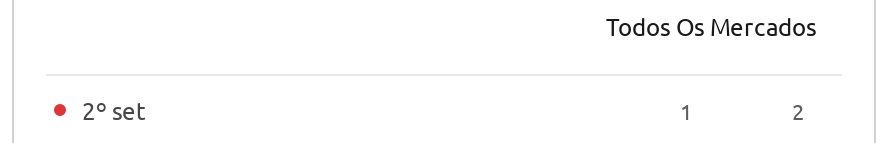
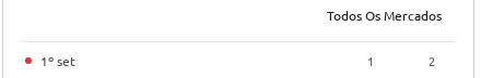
- 2º set
+ 1º set
